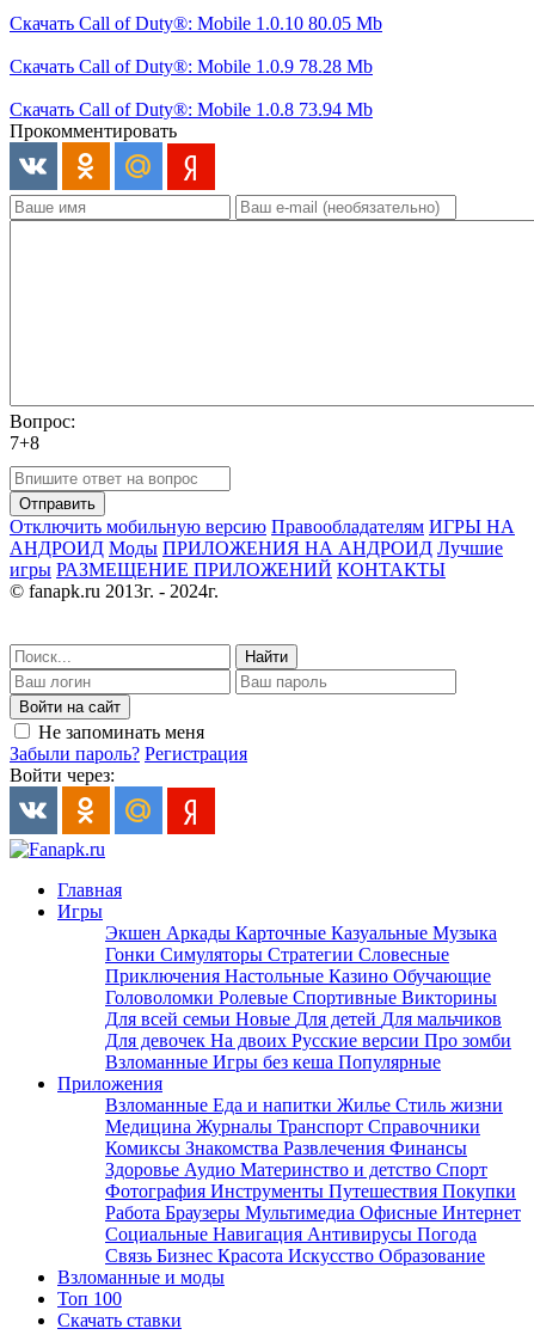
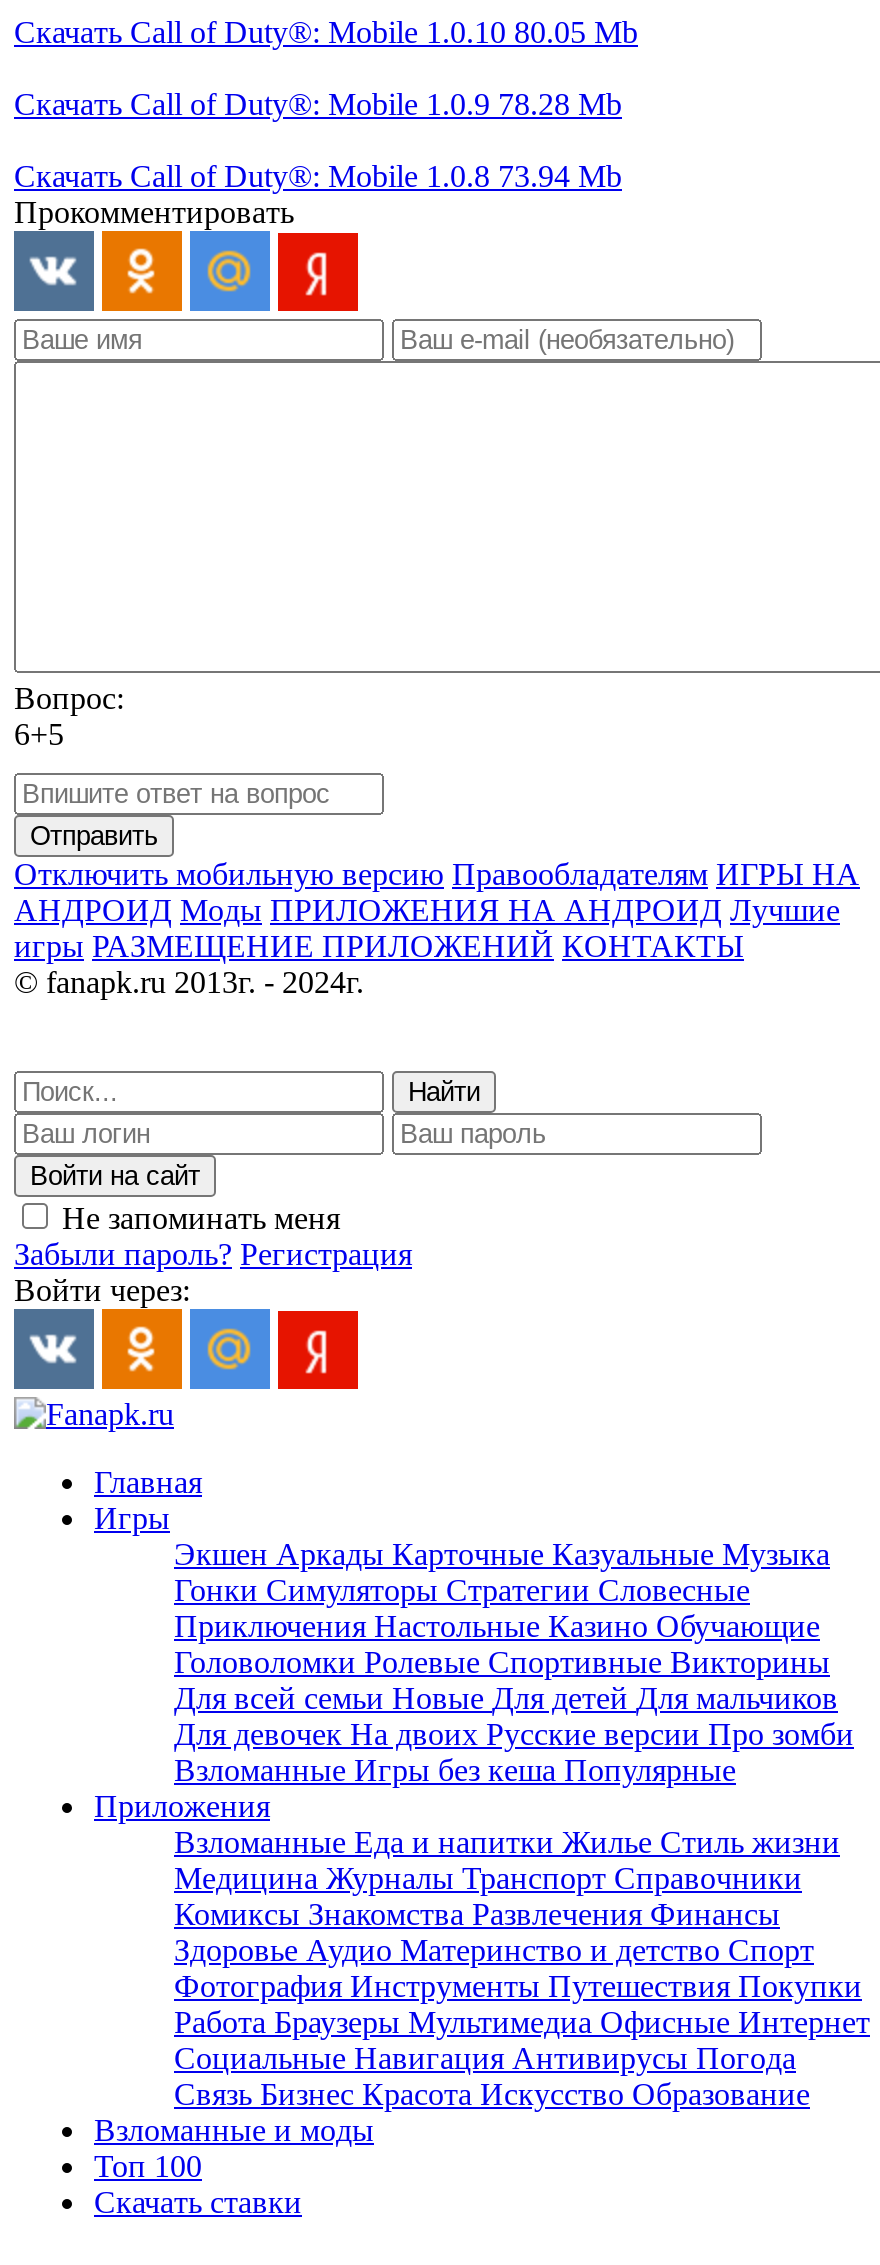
- 7+8
+ 6+5
